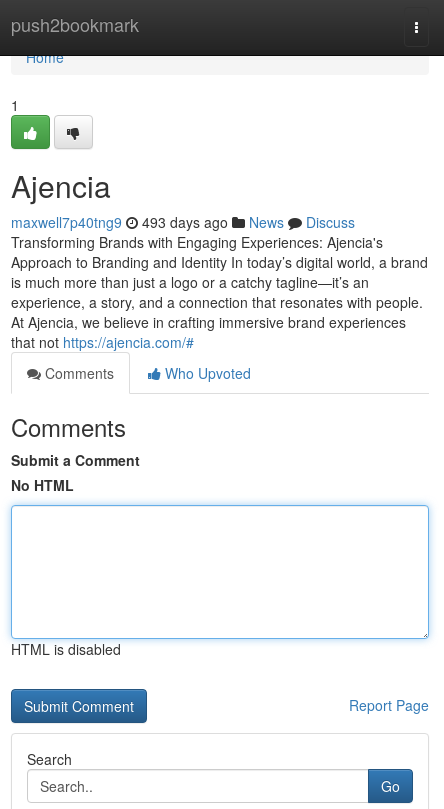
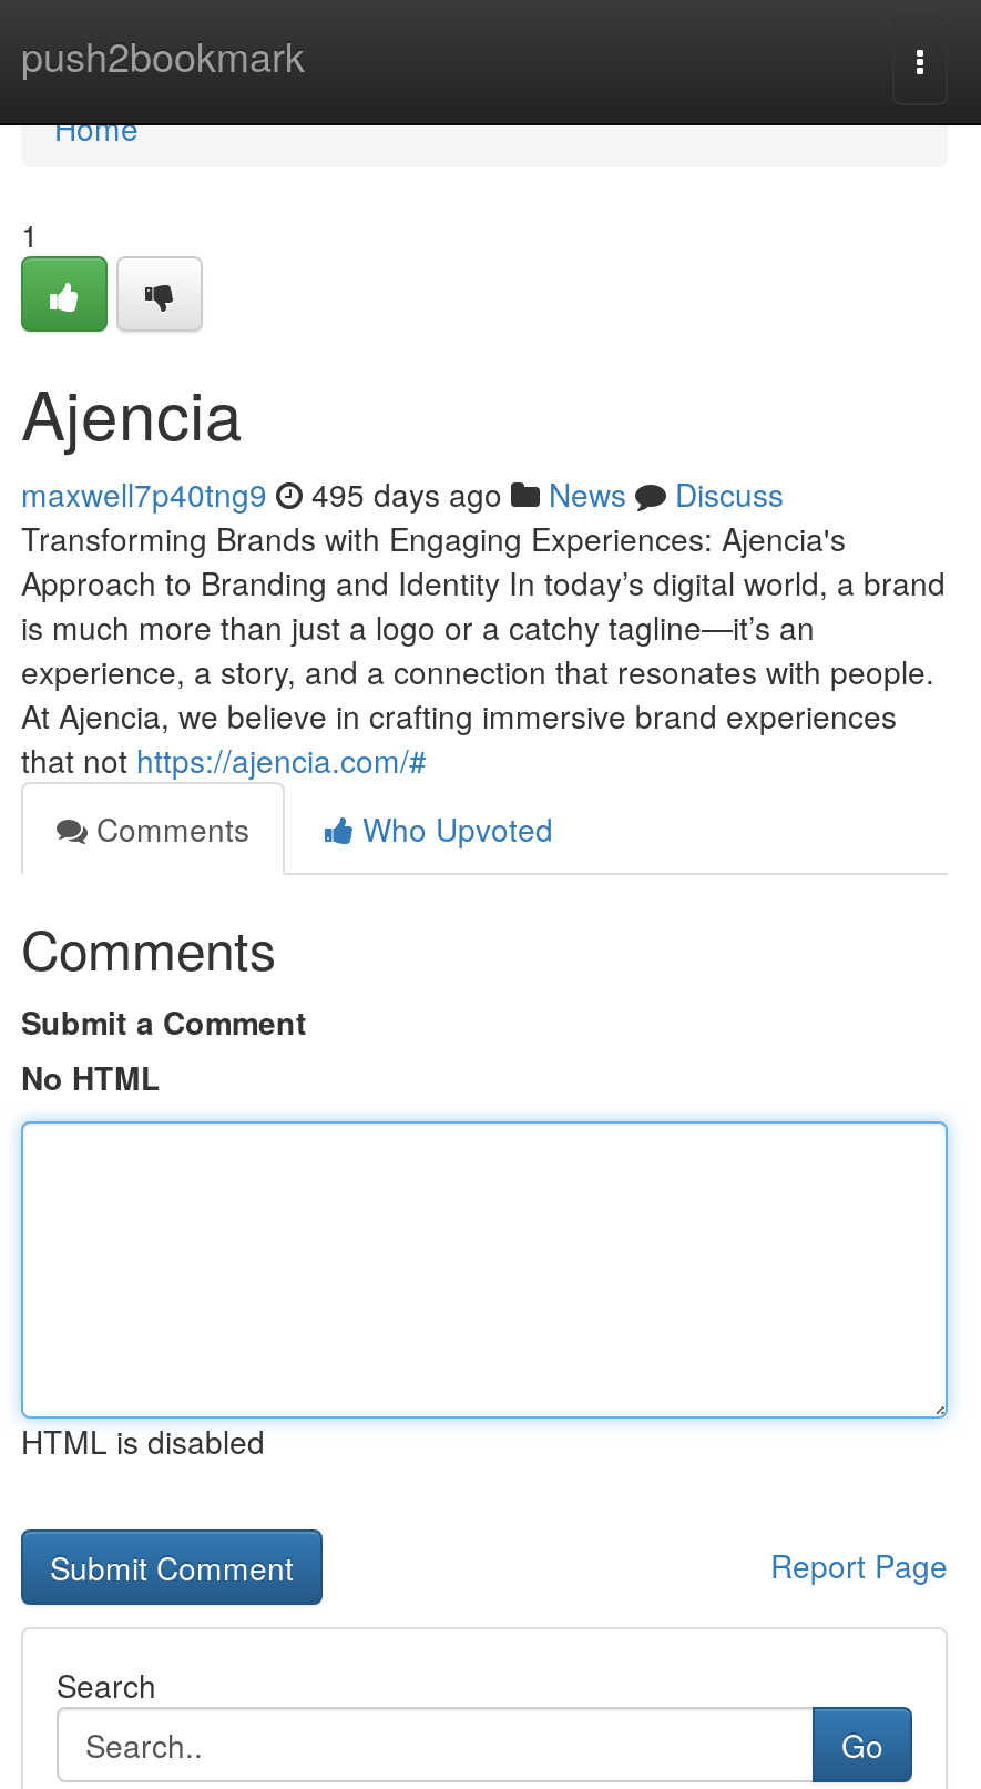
- maxwell7p40tng9 493 days ago News Discuss
+ maxwell7p40tng9 495 days ago News Discuss
